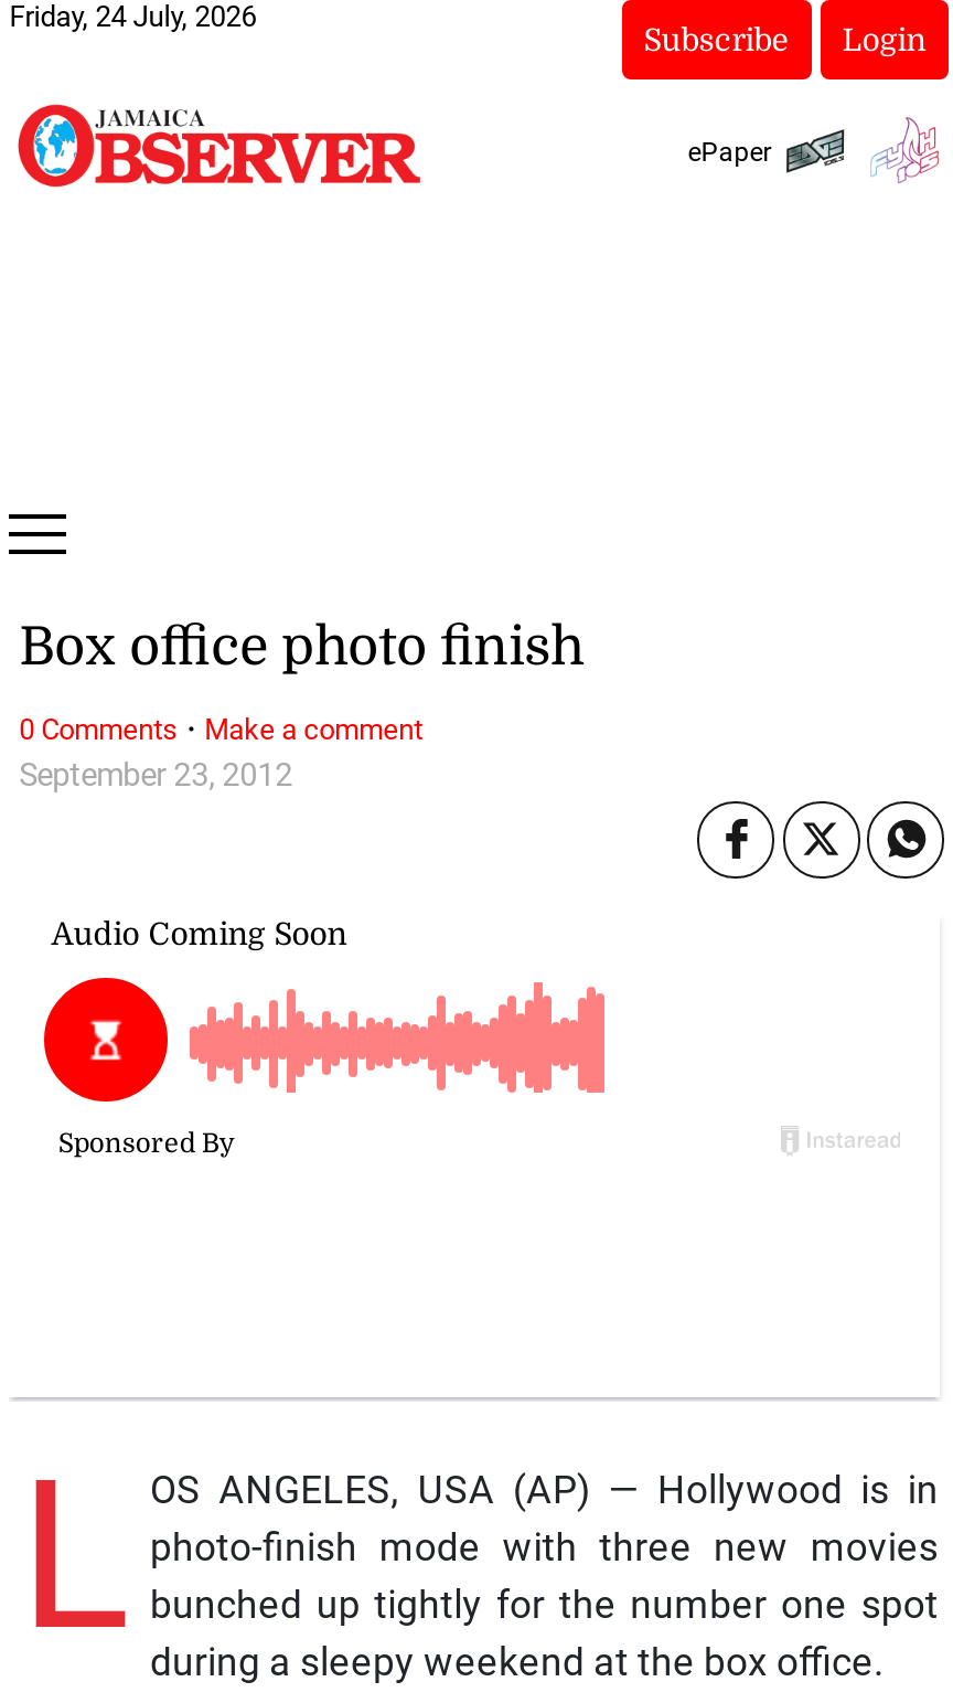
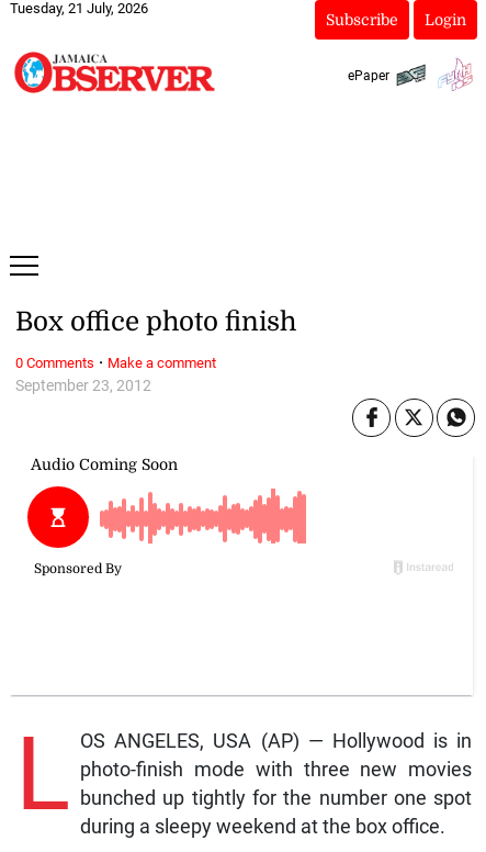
- Friday, 24 July, 2026
+ Tuesday, 21 July, 2026
